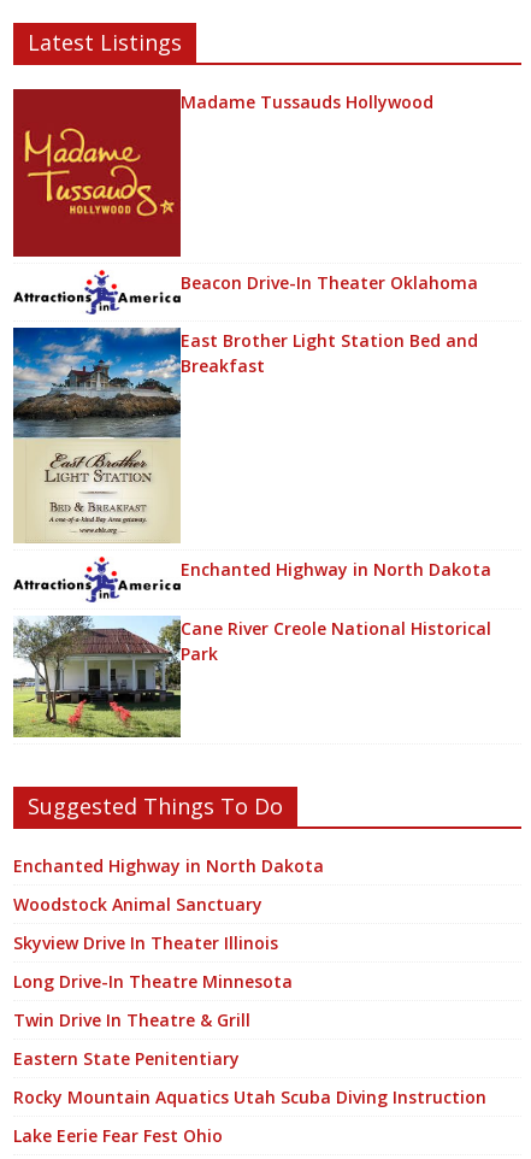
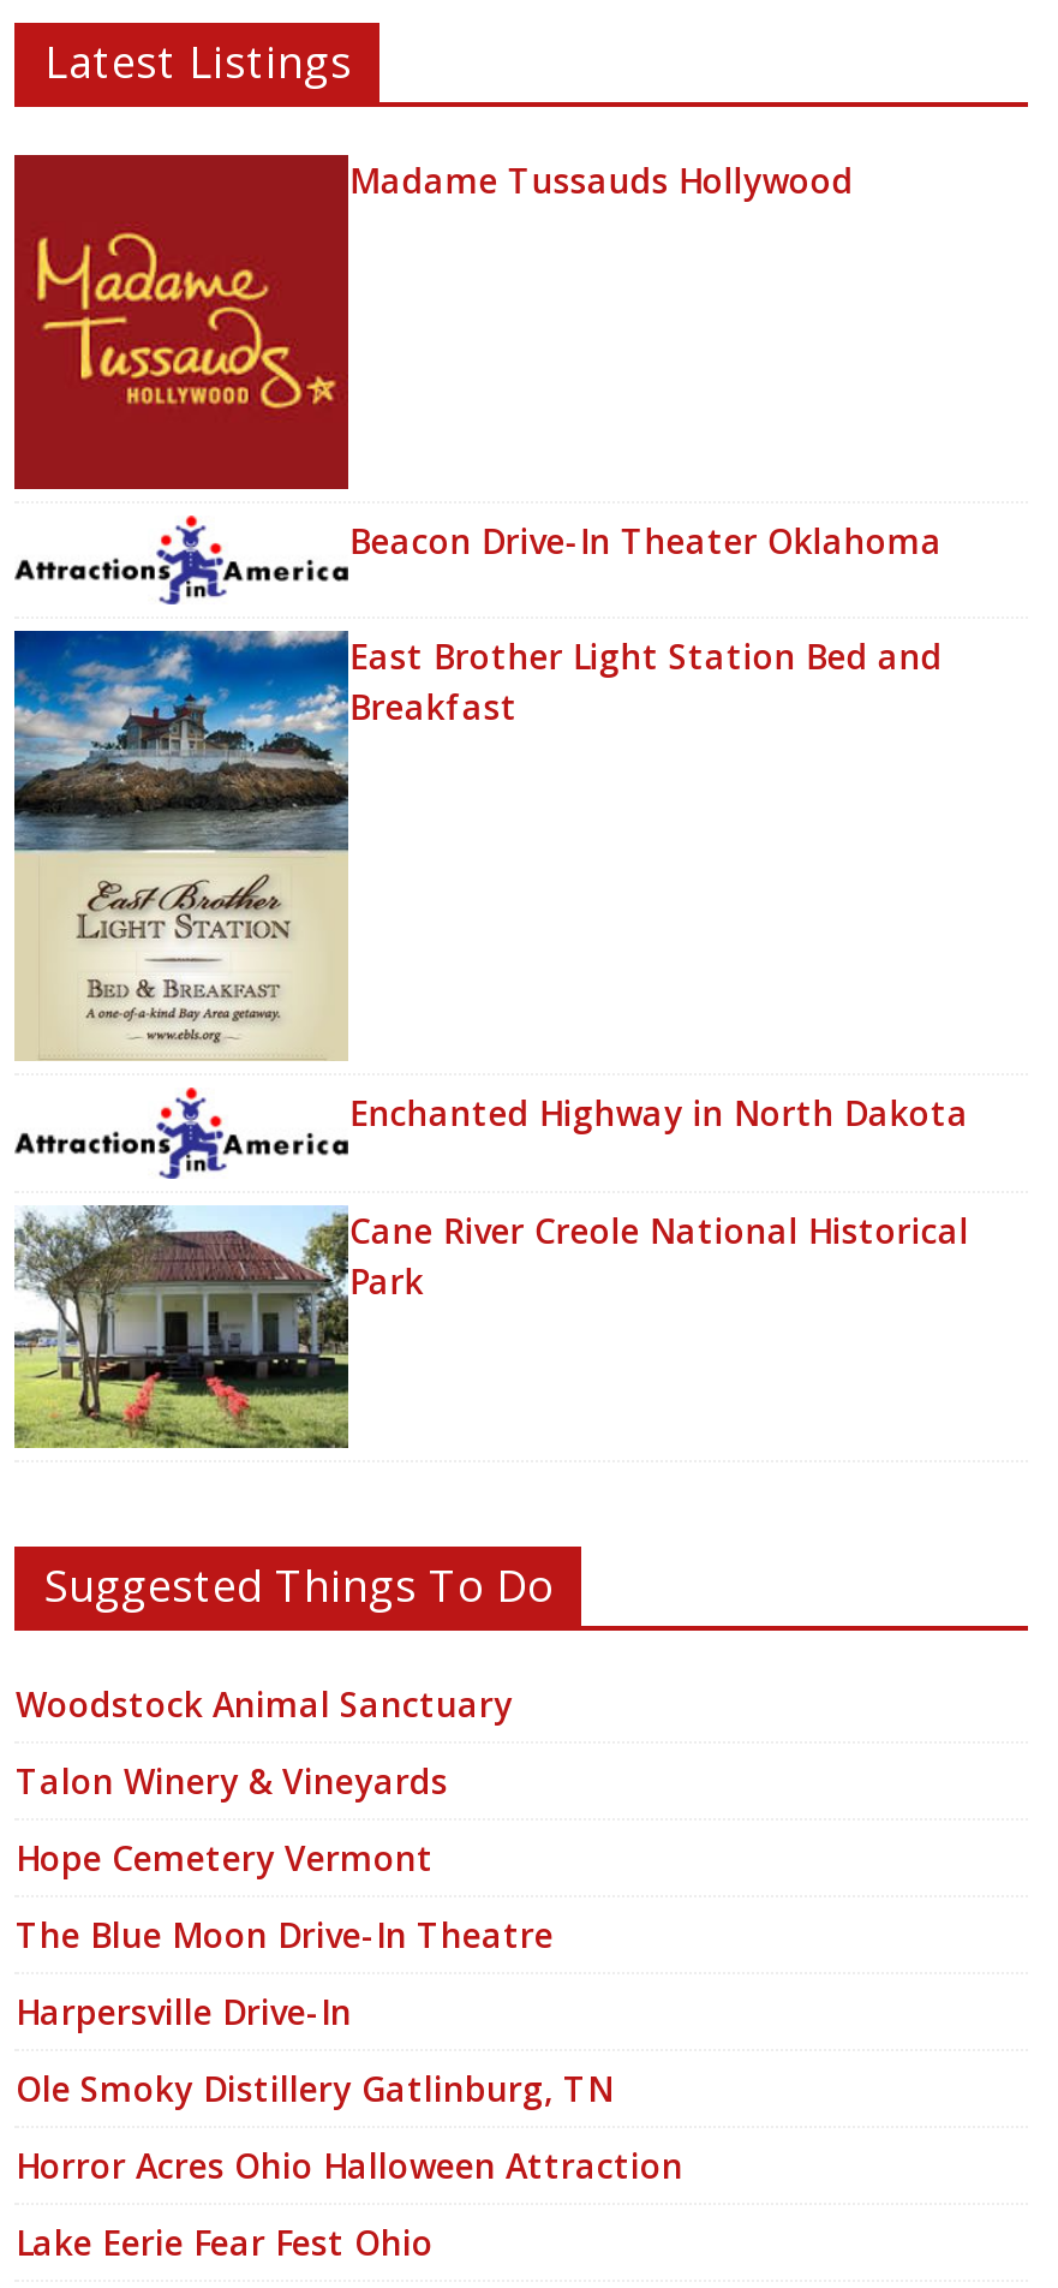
- Enchanted Highway in North Dakota

moved up: Woodstock Animal Sanctuary

- Skyview Drive In Theater Illinois
- Long Drive-In Theatre Minnesota
- Twin Drive In Theatre & Grill
- Eastern State Penitentiary
- Rocky Mountain Aquatics Utah Scuba Diving Instruction
+ Talon Winery & Vineyards
+ Hope Cemetery Vermont
+ The Blue Moon Drive-In Theatre
+ Harpersville Drive-In
+ Ole Smoky Distillery Gatlinburg, TN
+ Horror Acres Ohio Halloween Attraction
